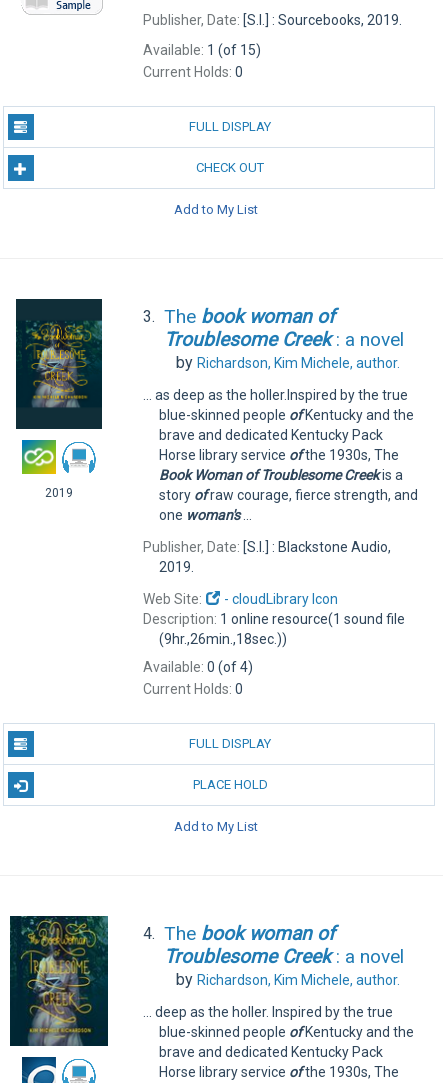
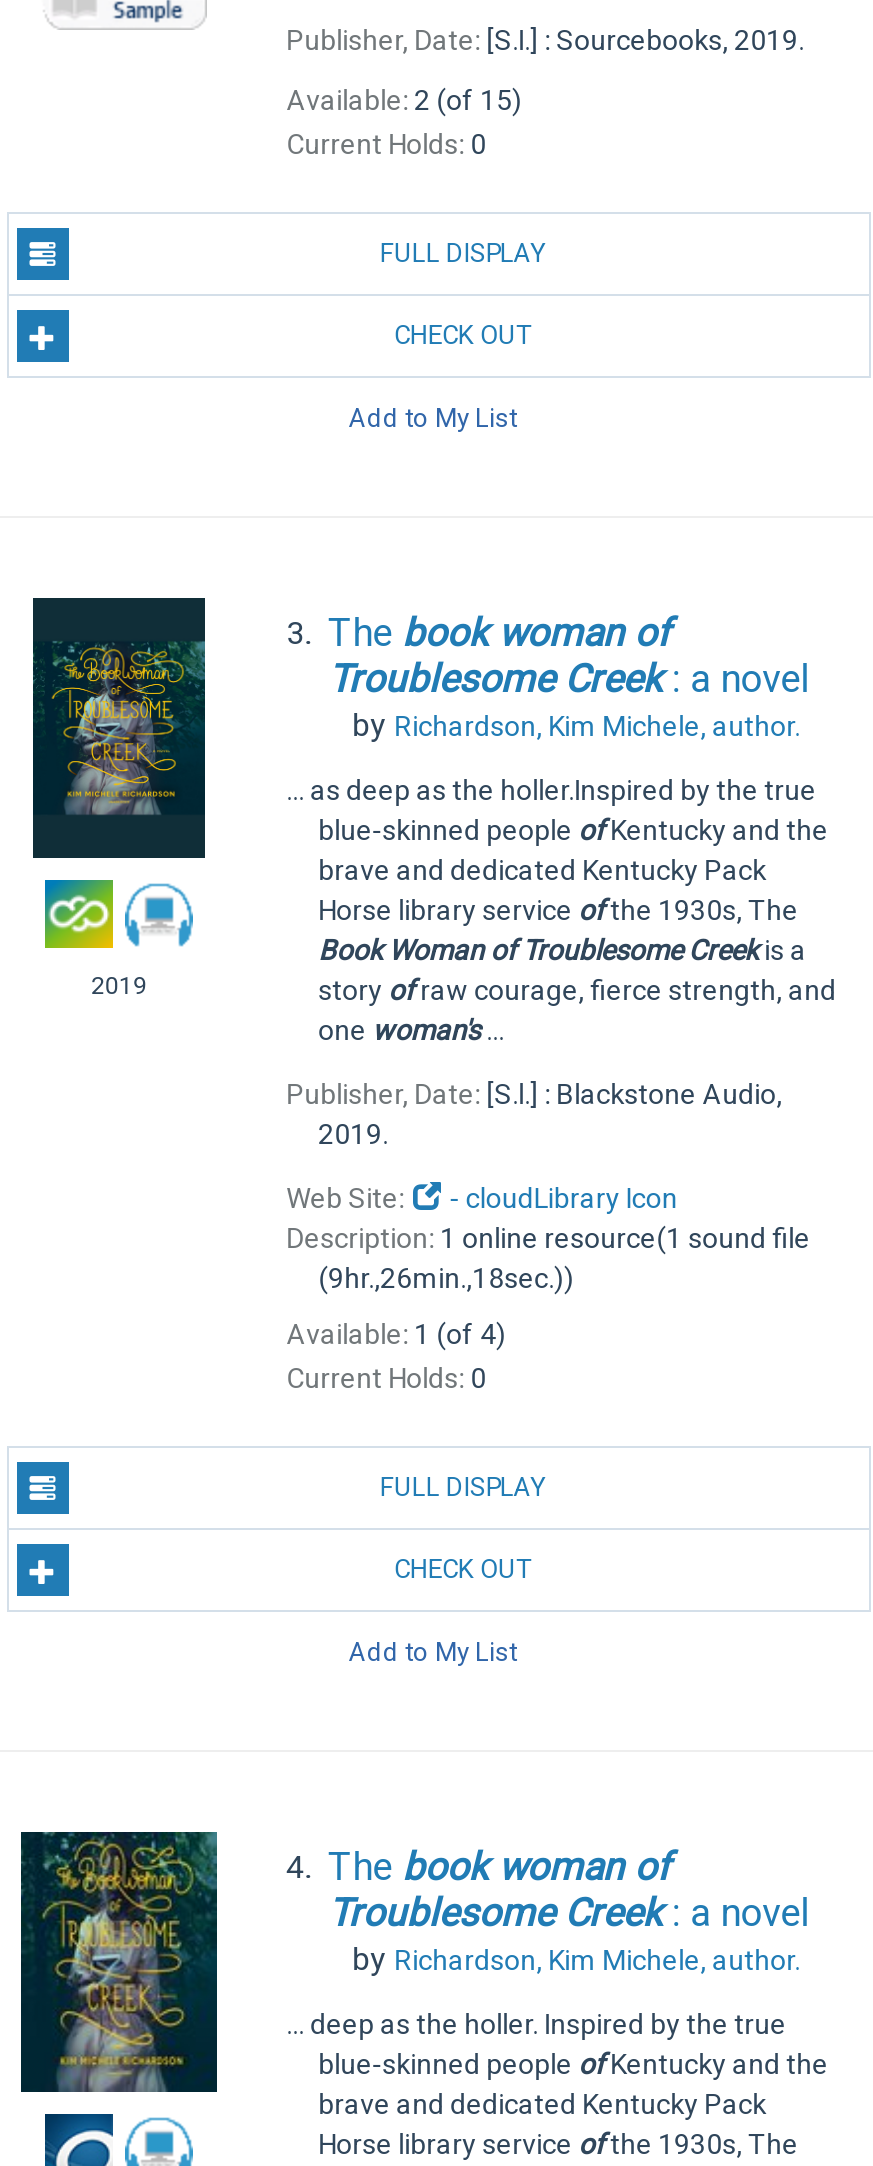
- Available: 1 (of 15)
+ Available: 2 (of 15)

- Available: 0 (of 4)
+ Available: 1 (of 4)

- PLACE HOLD
+ CHECK OUT
